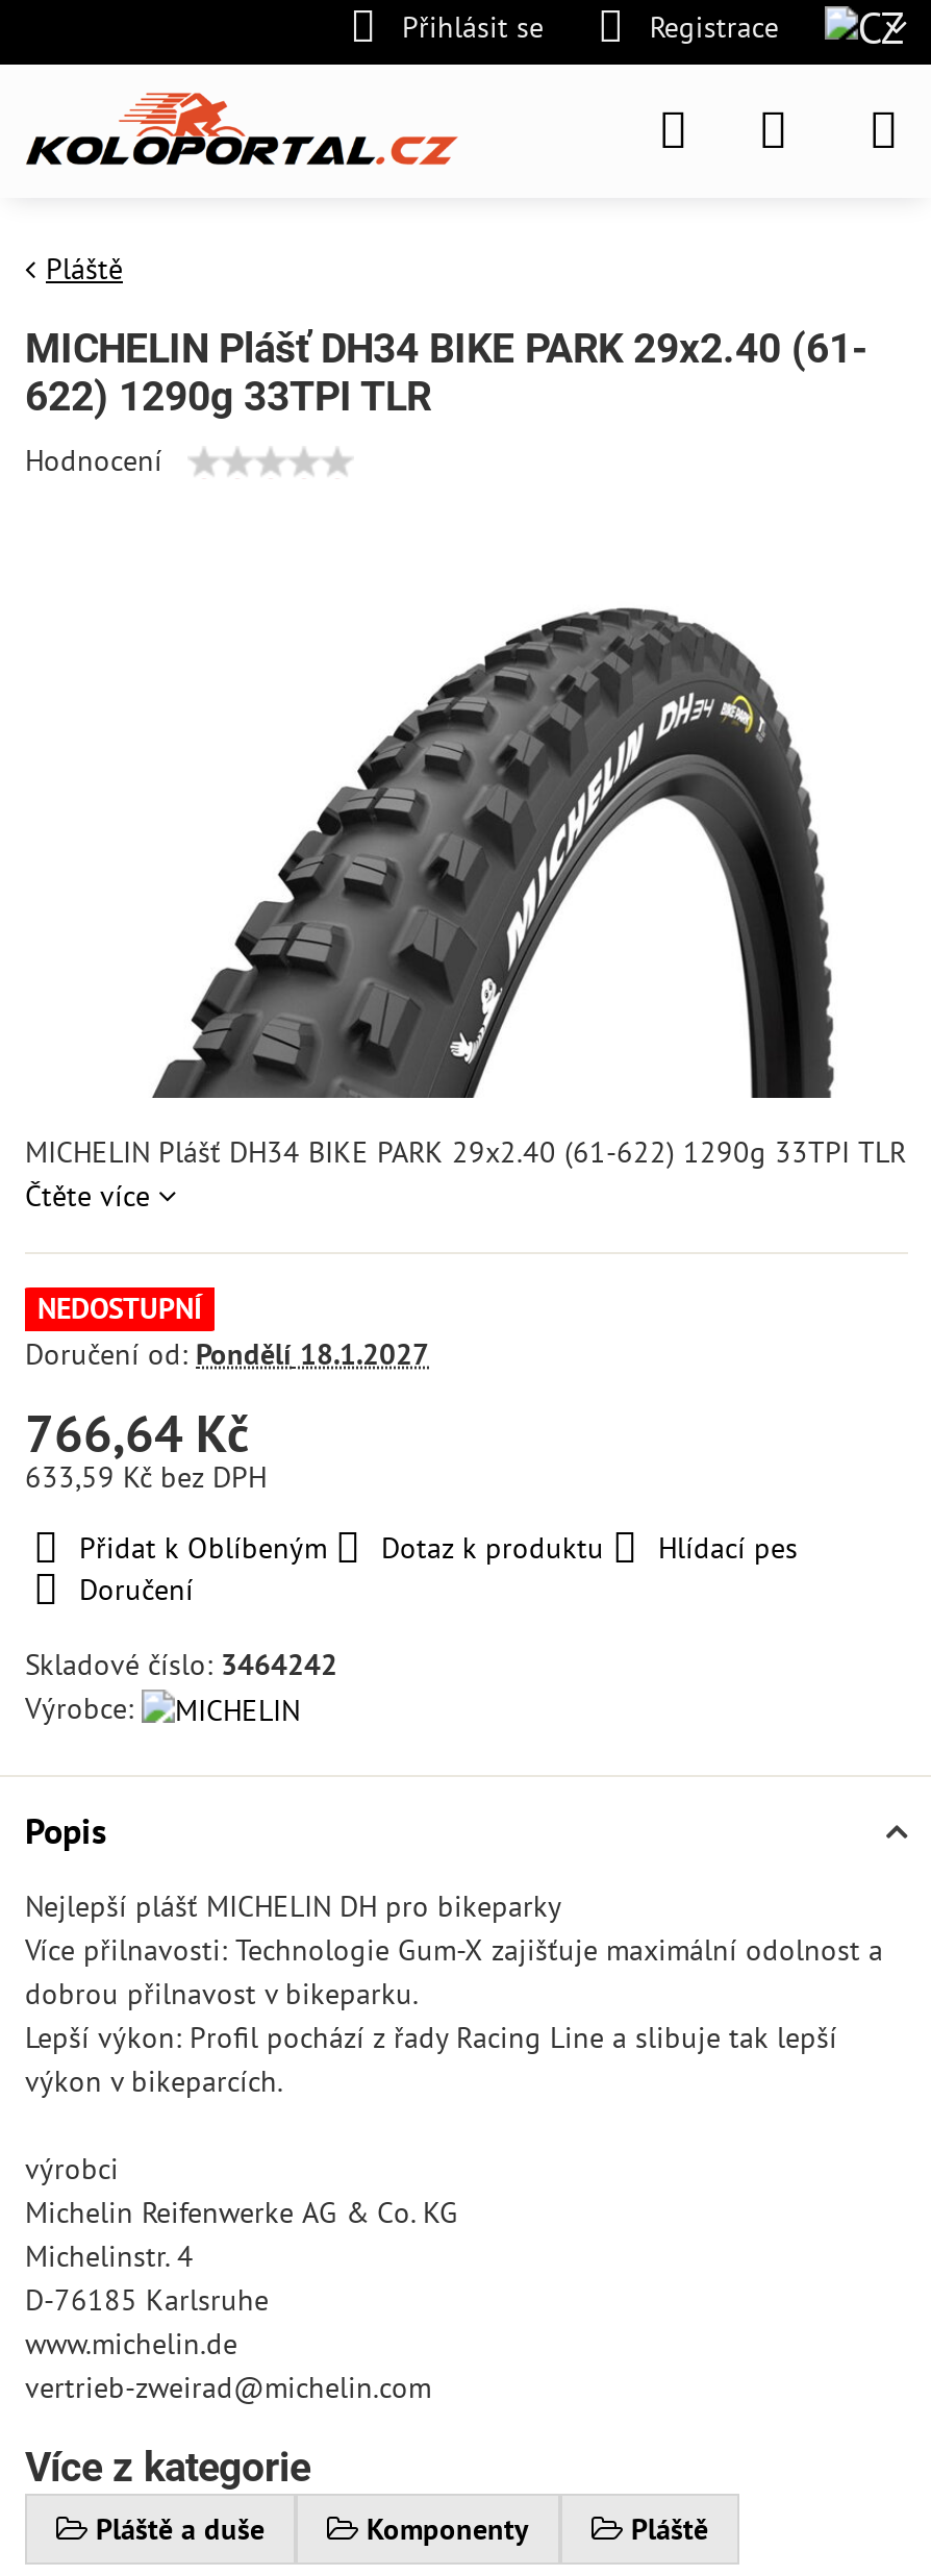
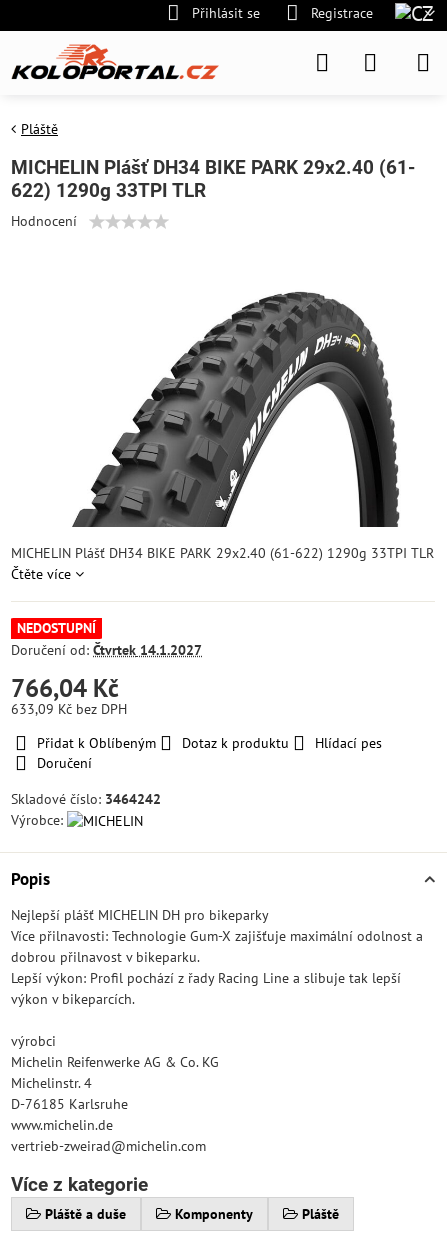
- Doručení od: Pondělí 18.1.2027
+ Doručení od: Čtvrtek 14.1.2027

- 766,64 Kč
+ 766,04 Kč

- 633,59 Kč bez DPH
+ 633,09 Kč bez DPH
